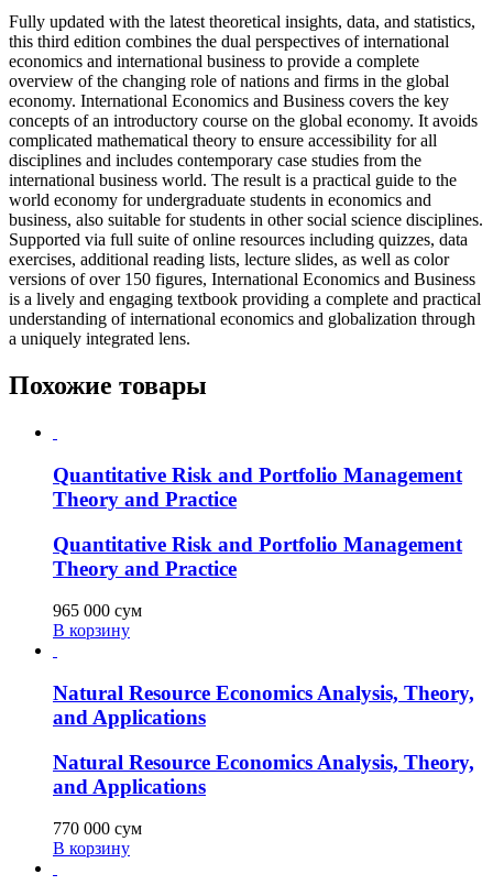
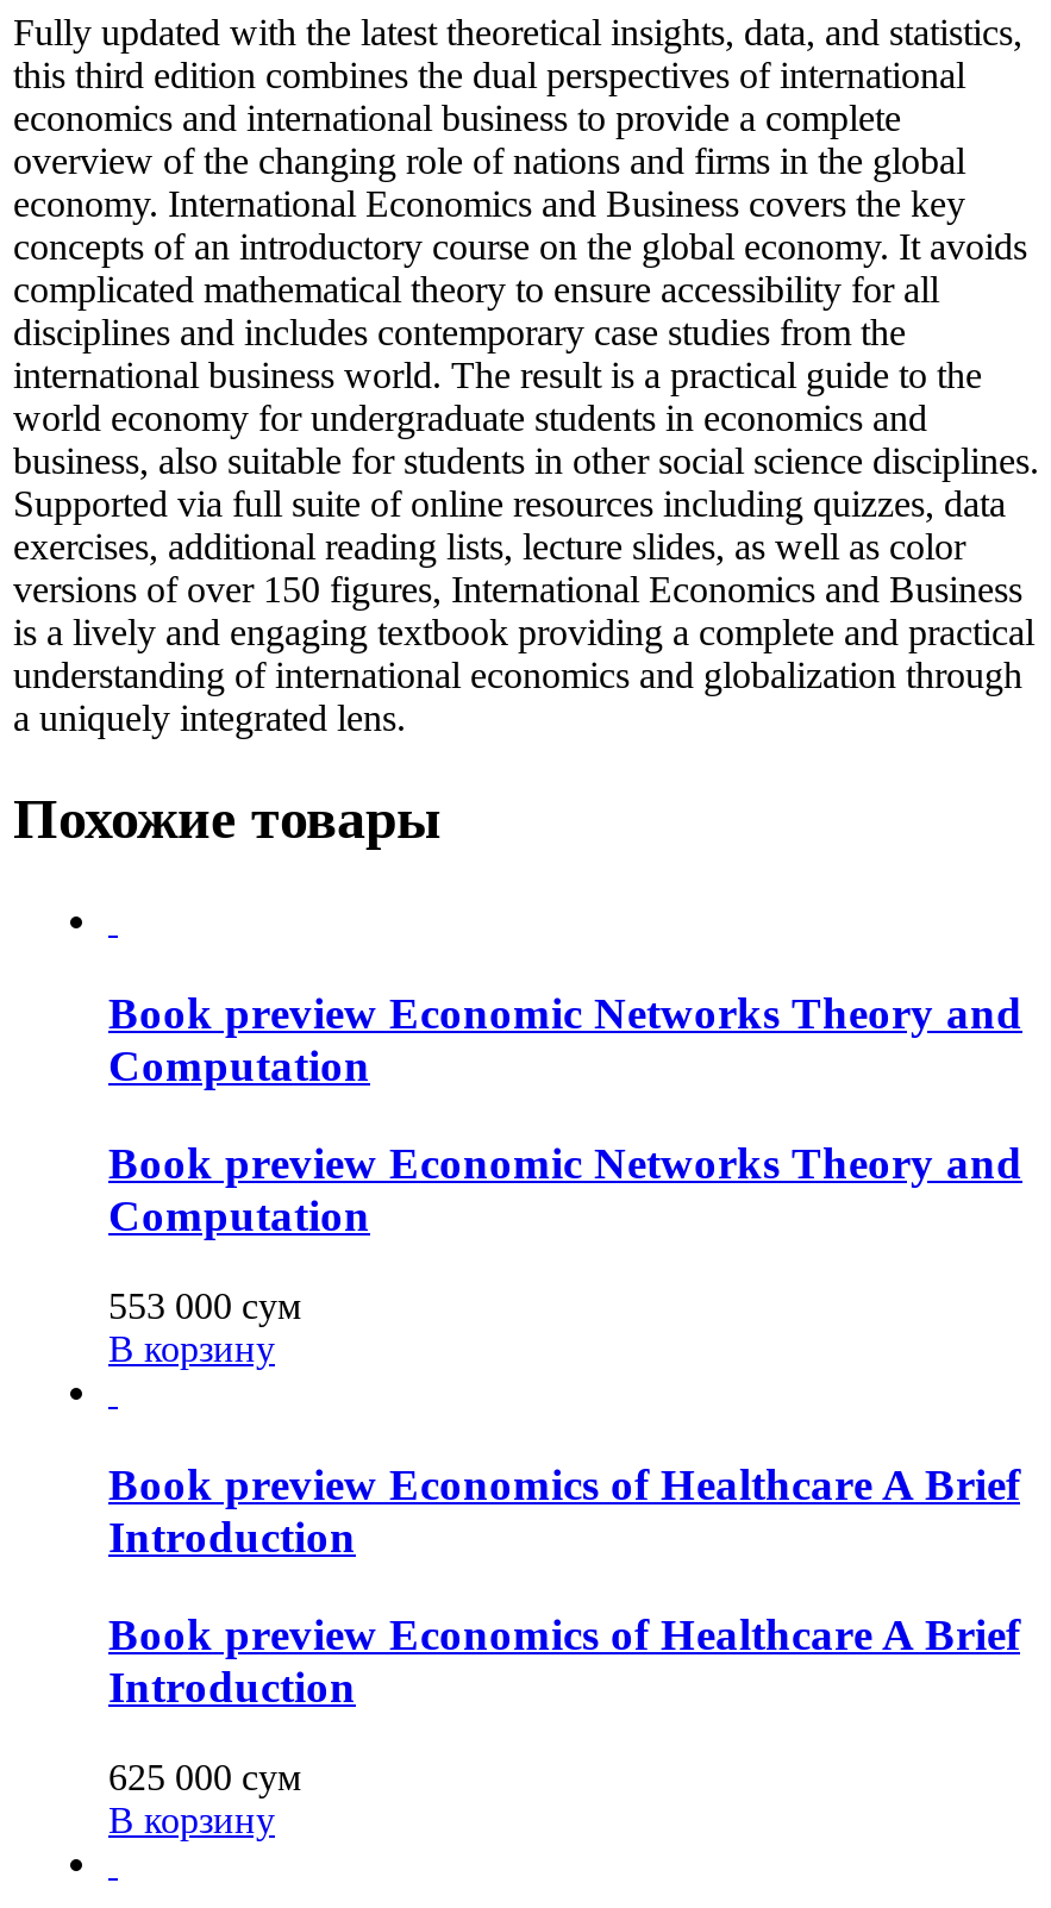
- Quantitative Risk and Portfolio Management
- Theory and Practice
+ Book preview Economic Networks Theory and
+ Computation

- Quantitative Risk and Portfolio Management
- Theory and Practice
+ Book preview Economic Networks Theory and
+ Computation

- 965 000 сум
+ 553 000 сум

- Natural Resource Economics Analysis, Theory,
- and Applications
+ Book preview Economics of Healthcare A Brief
+ Introduction

- Natural Resource Economics Analysis, Theory,
- and Applications
+ Book preview Economics of Healthcare A Brief
+ Introduction

- 770 000 сум
+ 625 000 сум
